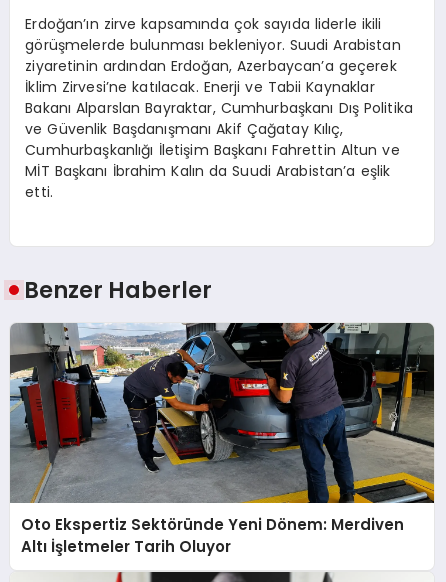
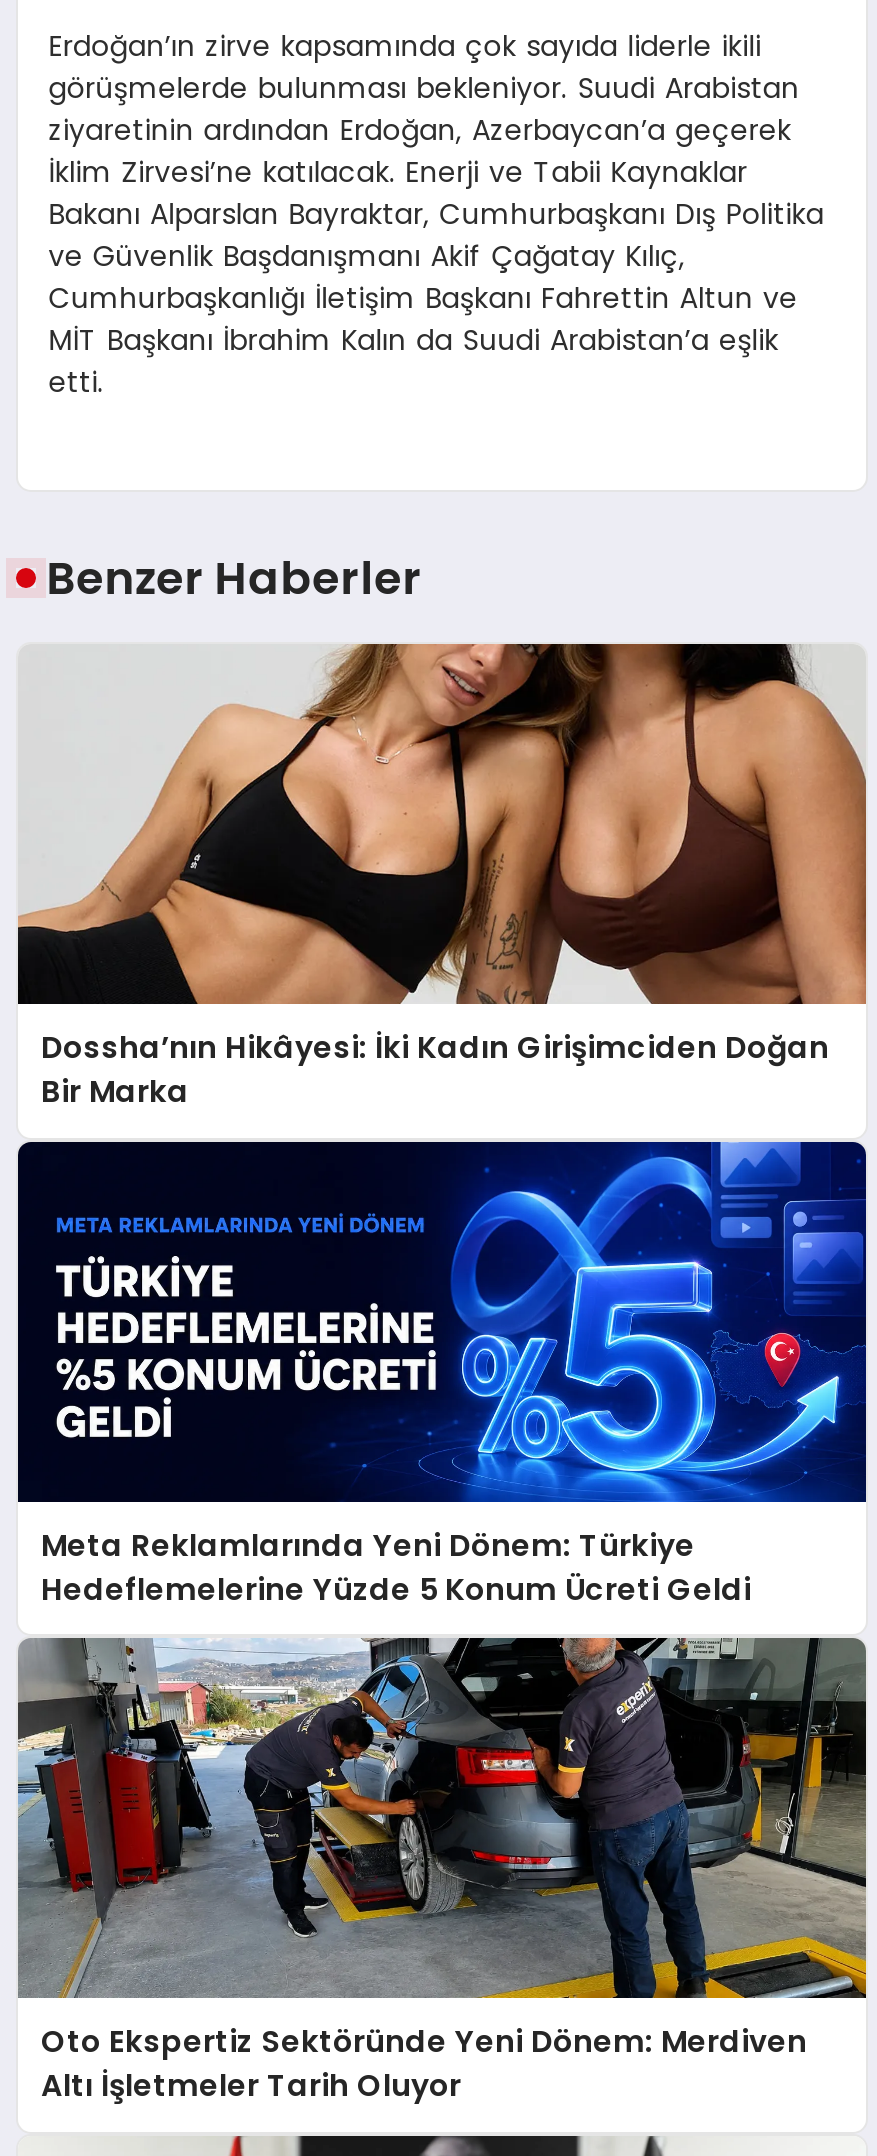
+ [image]
+ Meta Reklamlarında Yeni Dönem: Türkiye
+ Hedeflemelerine Yüzde 5 Konum Ücreti Geldi

+ [image]
+ Dossha’nın Hikâyesi: İki Kadın Girişimciden Doğan
+ Bir Marka
